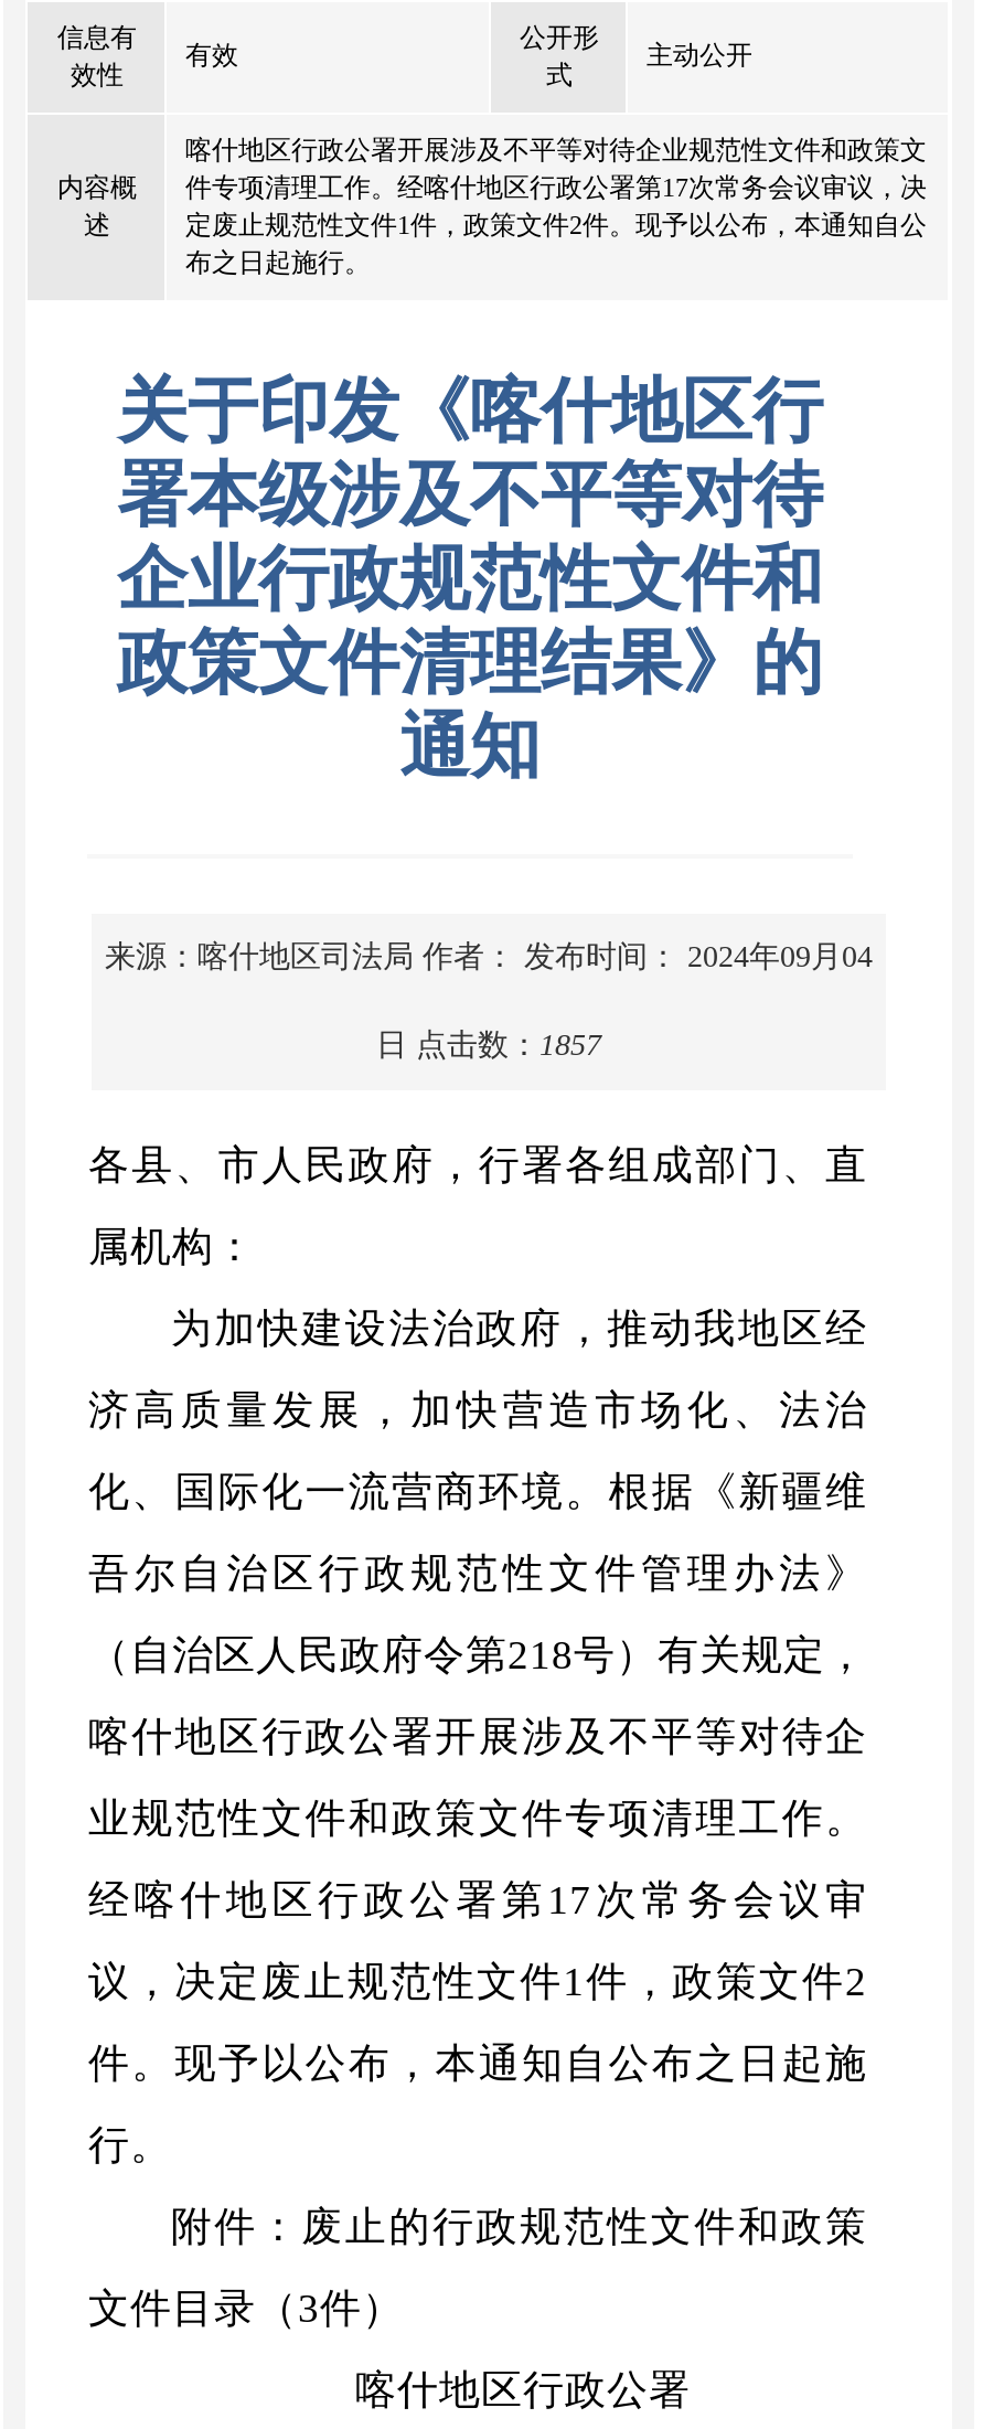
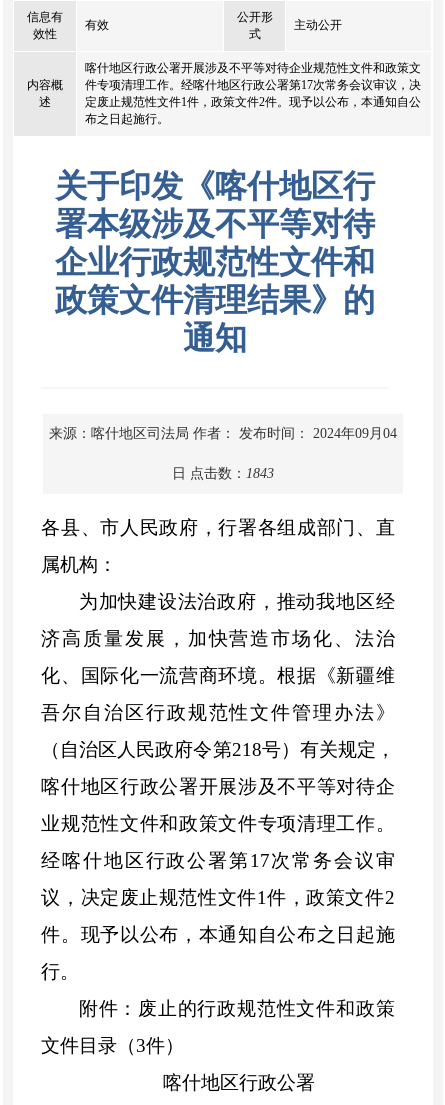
- 日 点击数：1857
+ 日 点击数：1843
